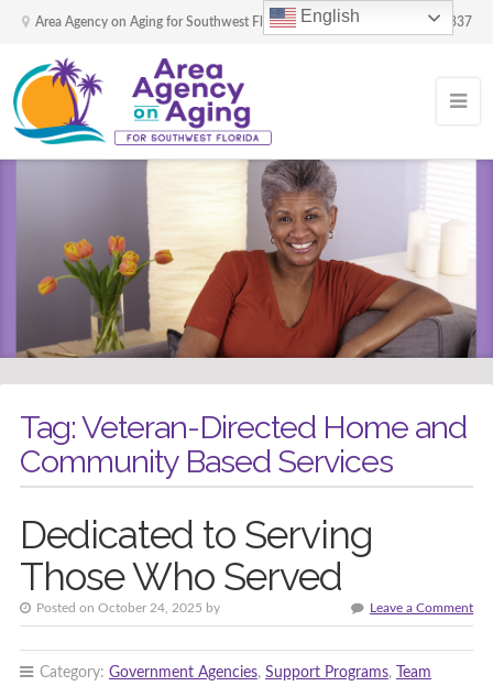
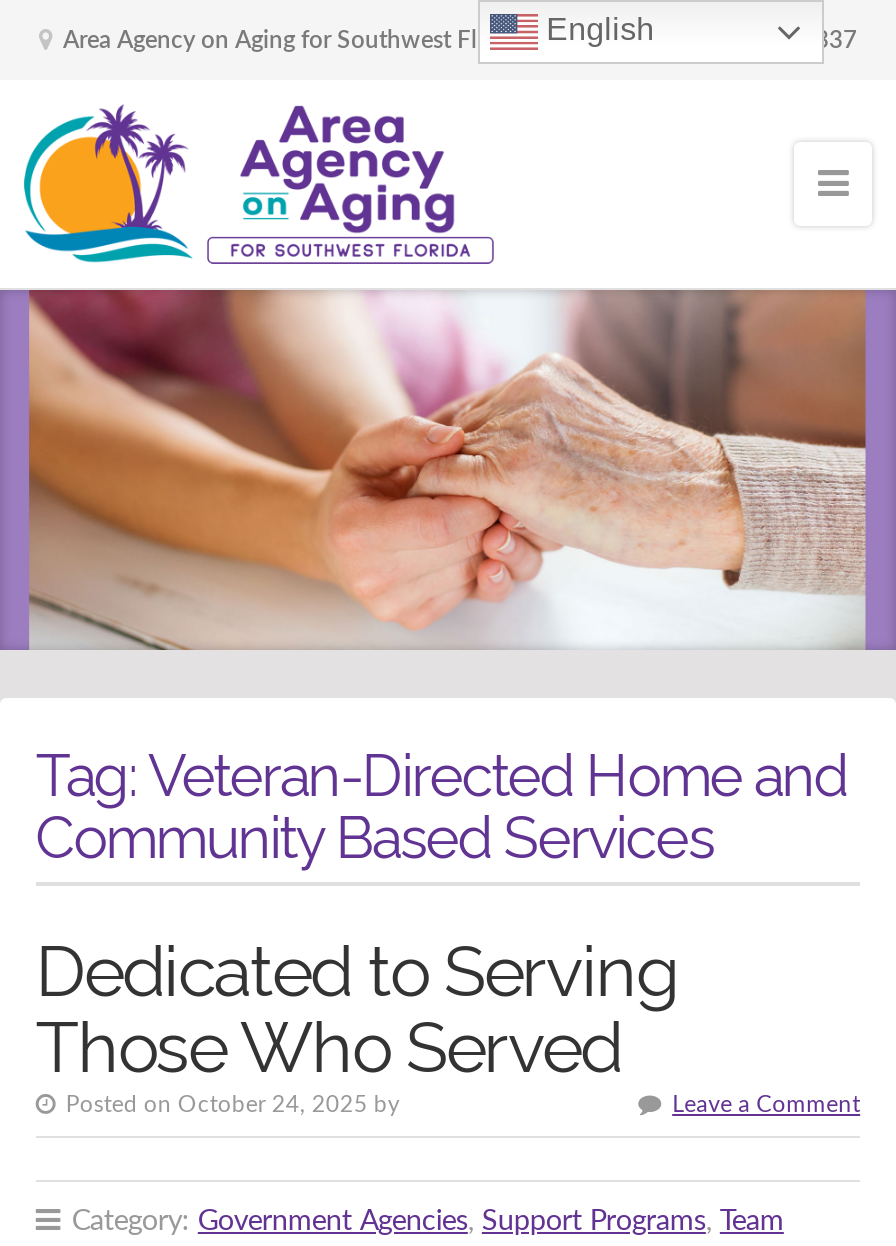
- [image]
+ [image]
